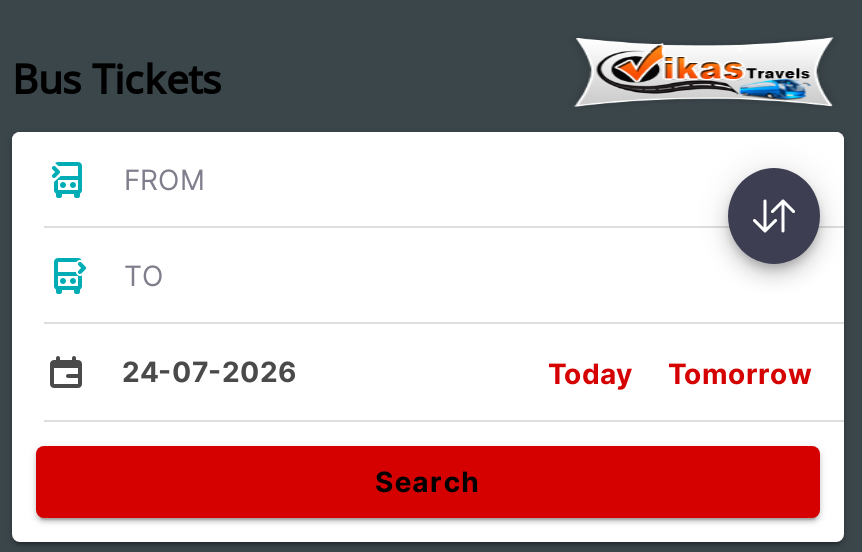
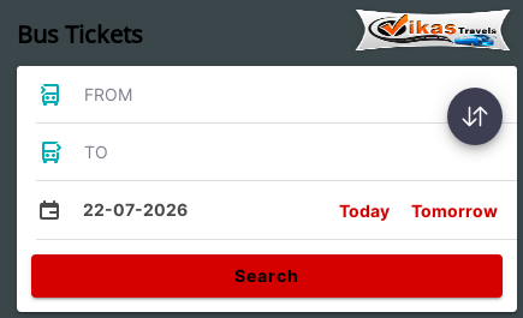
- 24-07-2026
+ 22-07-2026
